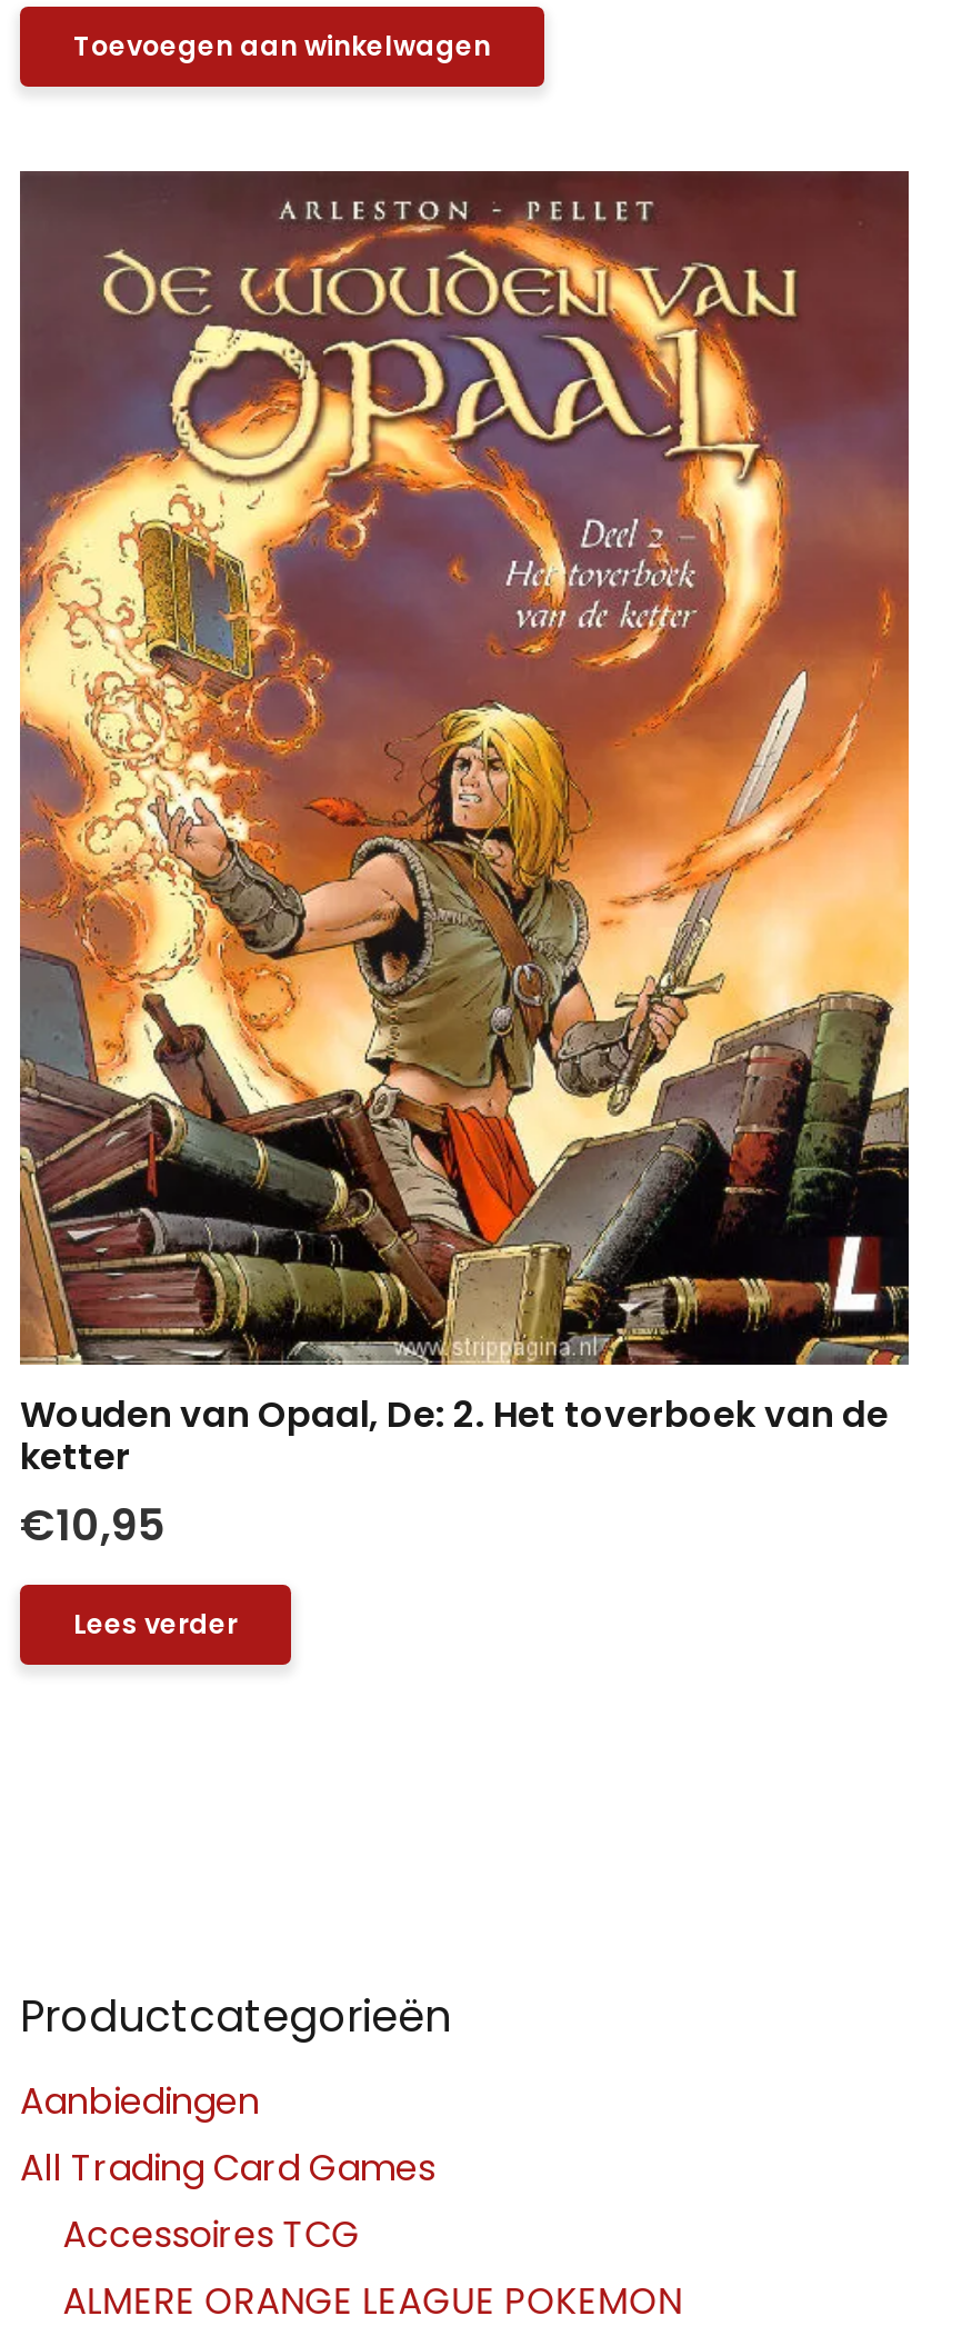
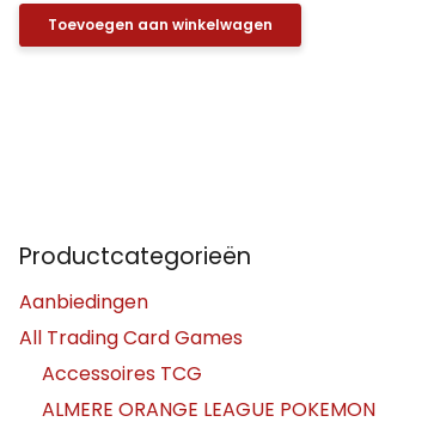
- [image]
- Wouden van Opaal, De: 2. Het toverboek van de
- ketter
- €10,95
- Lees verder
